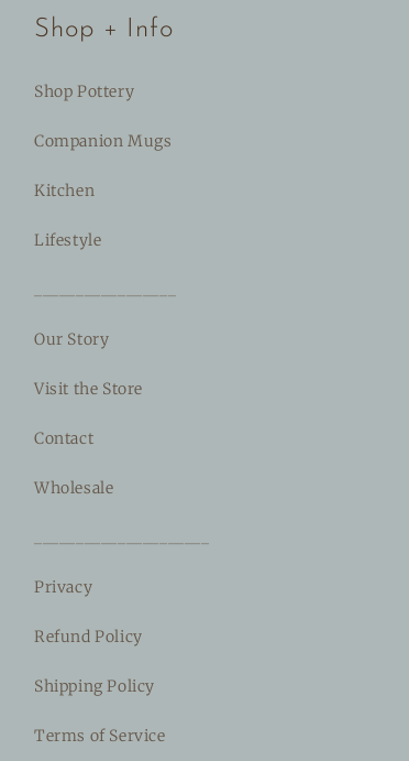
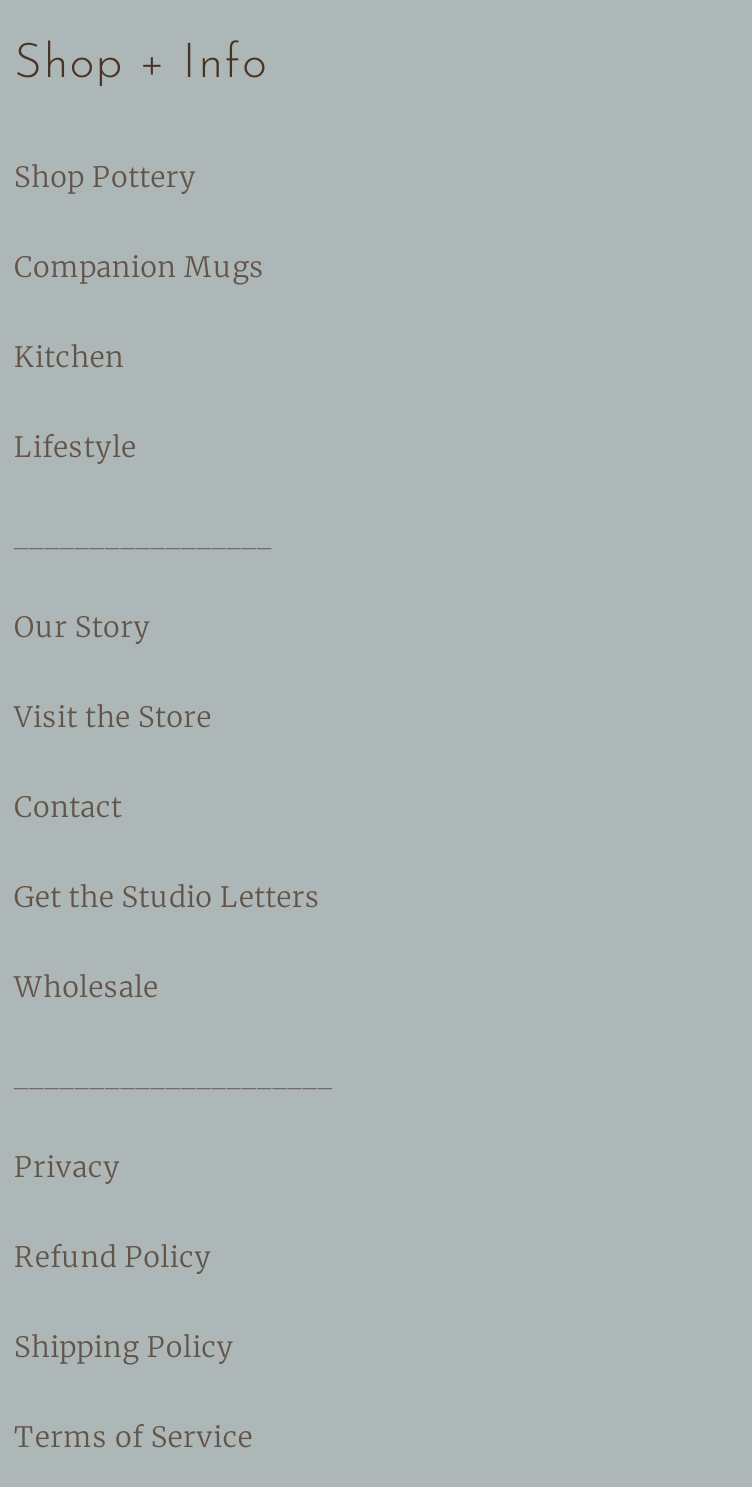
+ Get the Studio Letters
